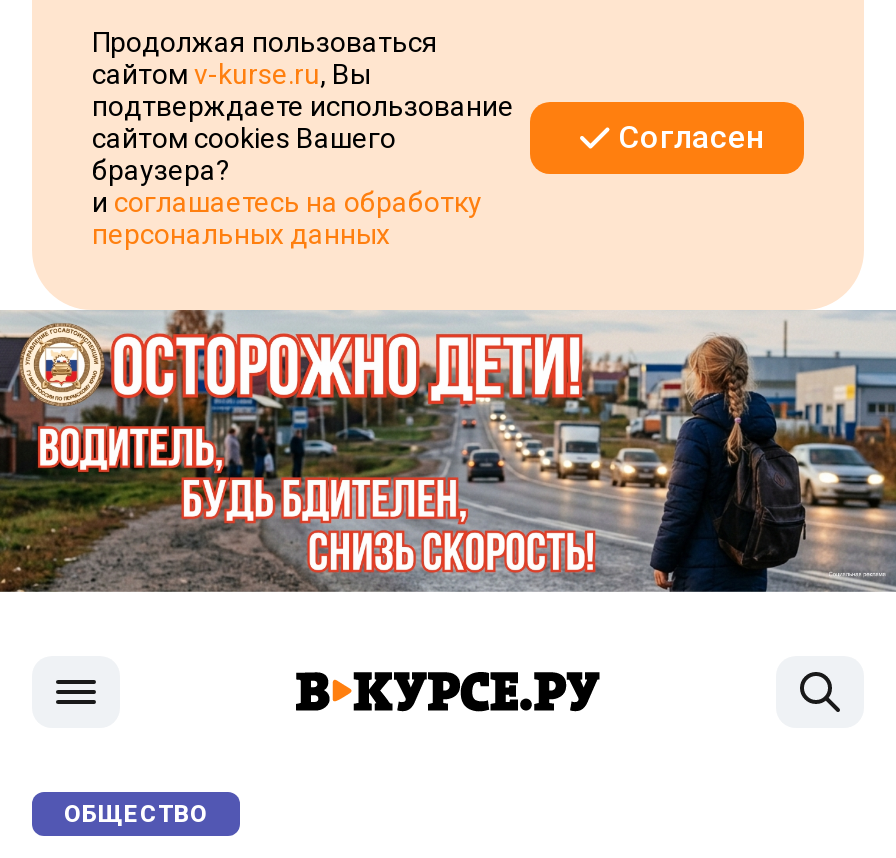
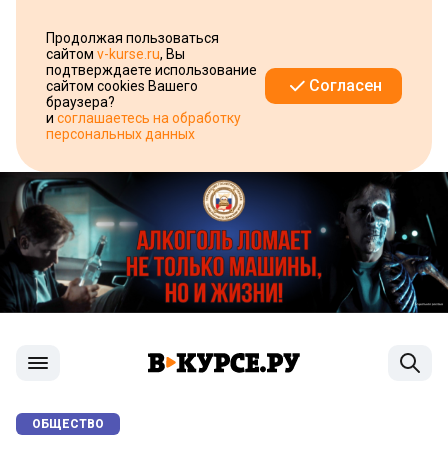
- [image]
+ [image]
